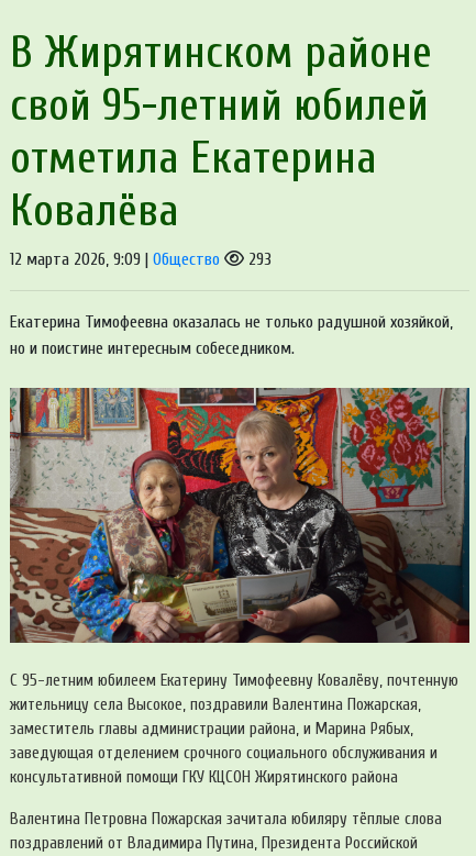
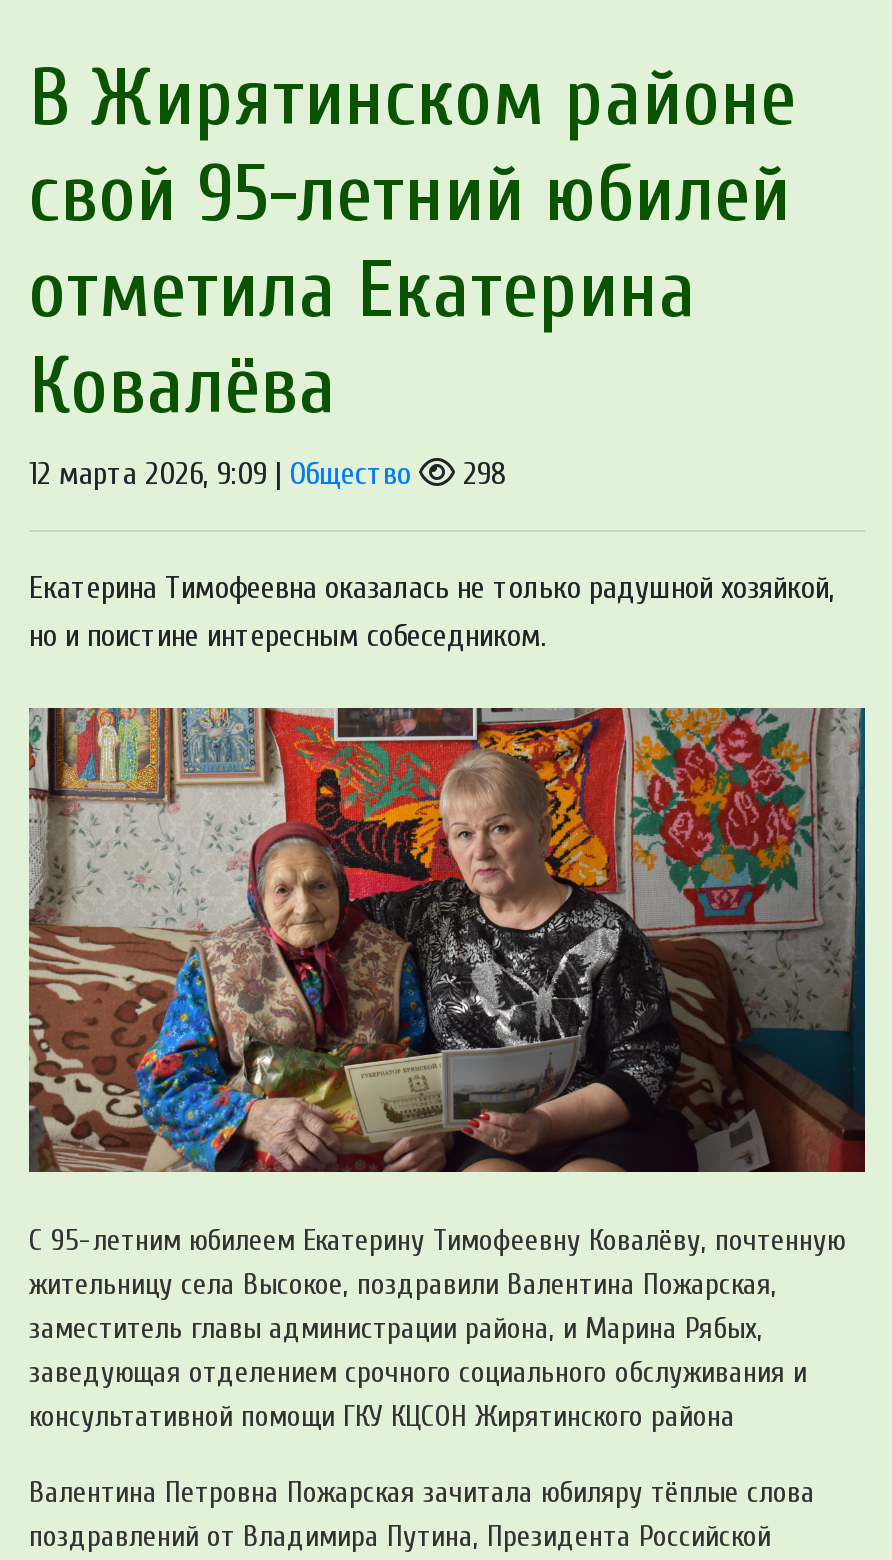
- 293
+ 298
